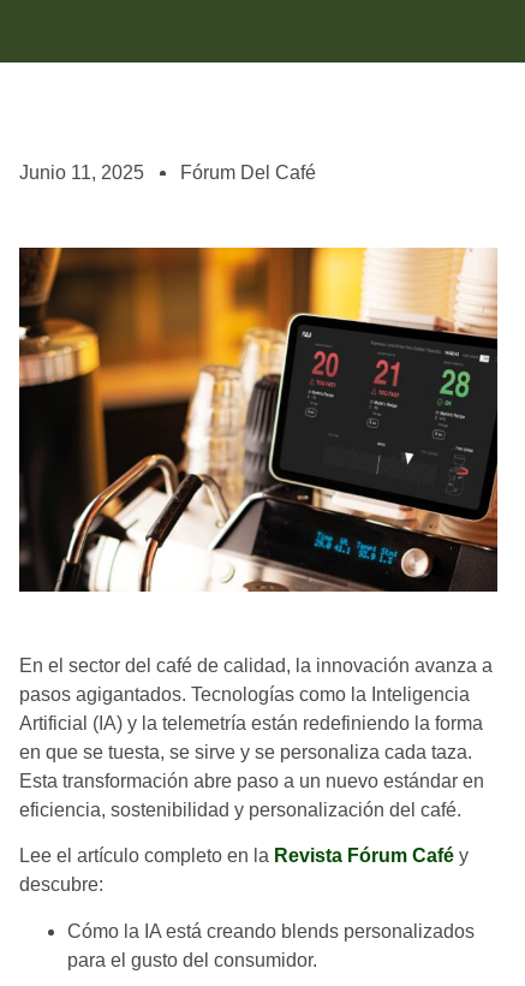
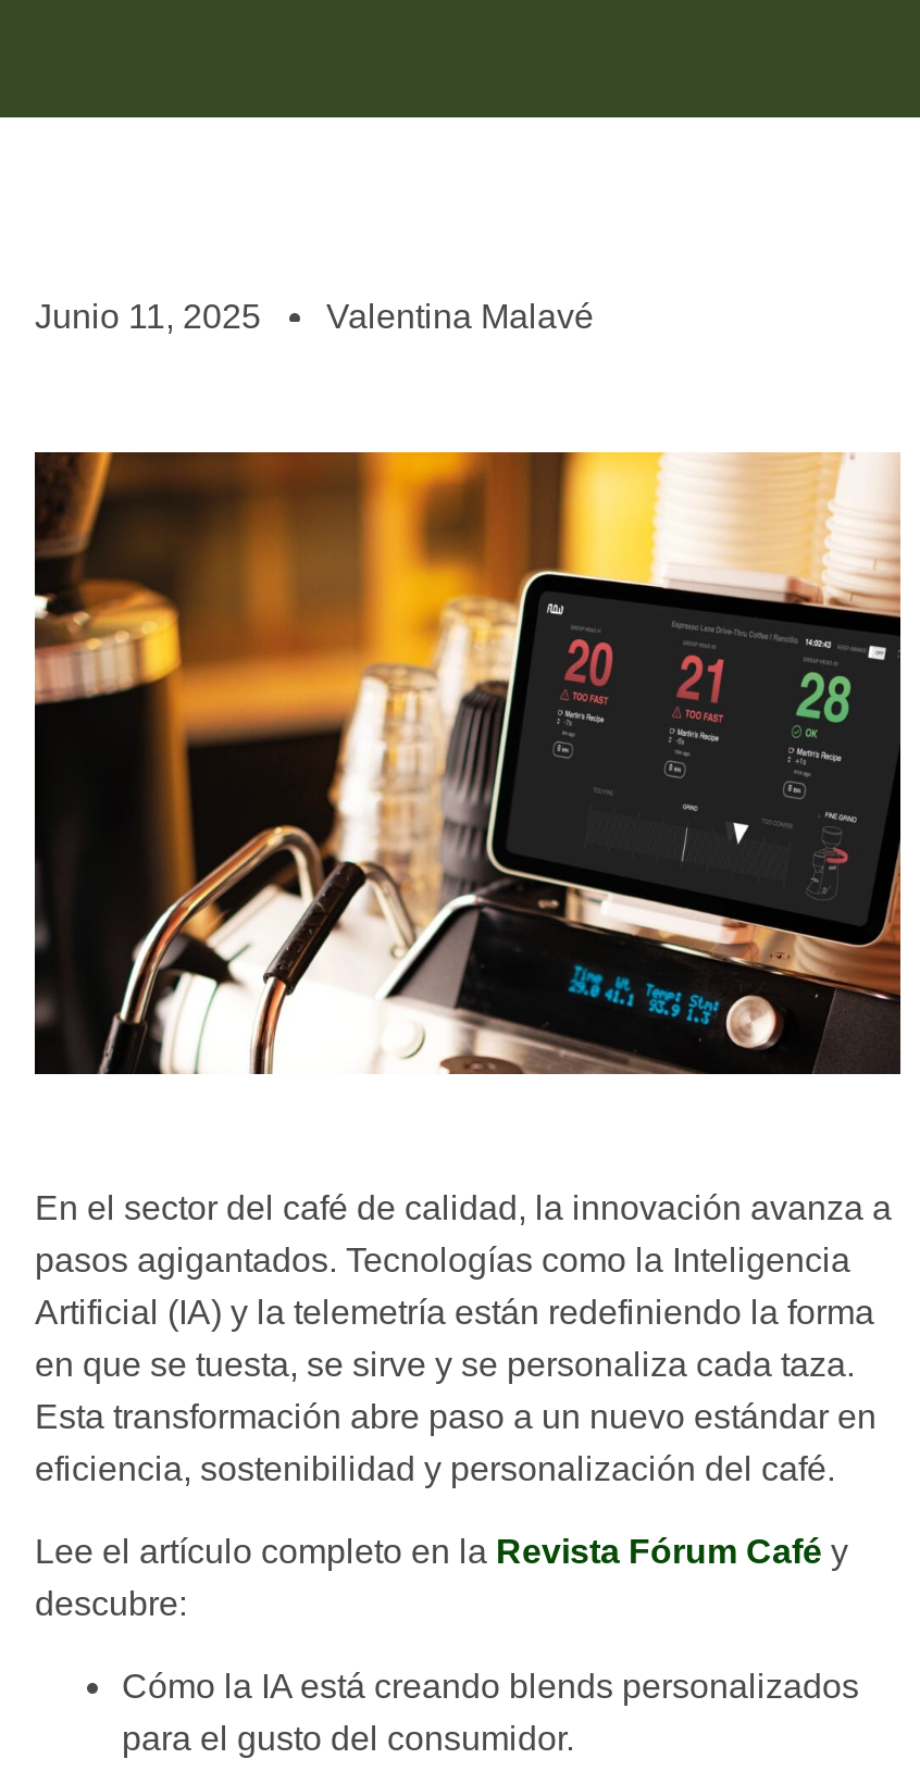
- Fórum Del Café
+ Valentina Malavé
